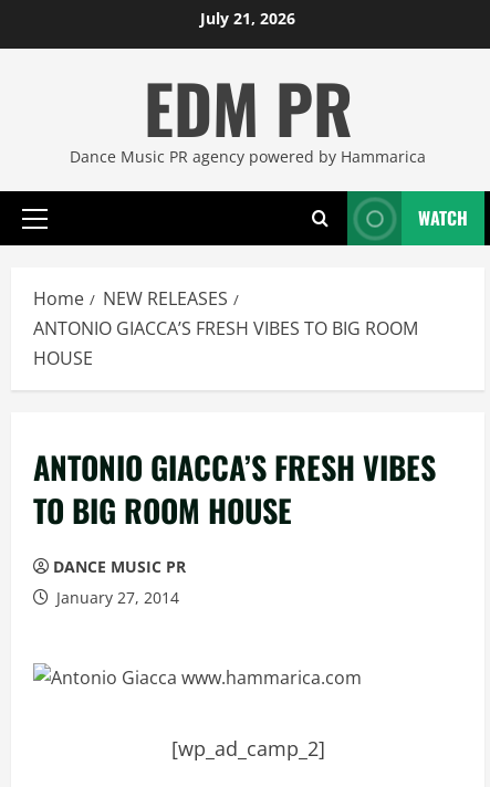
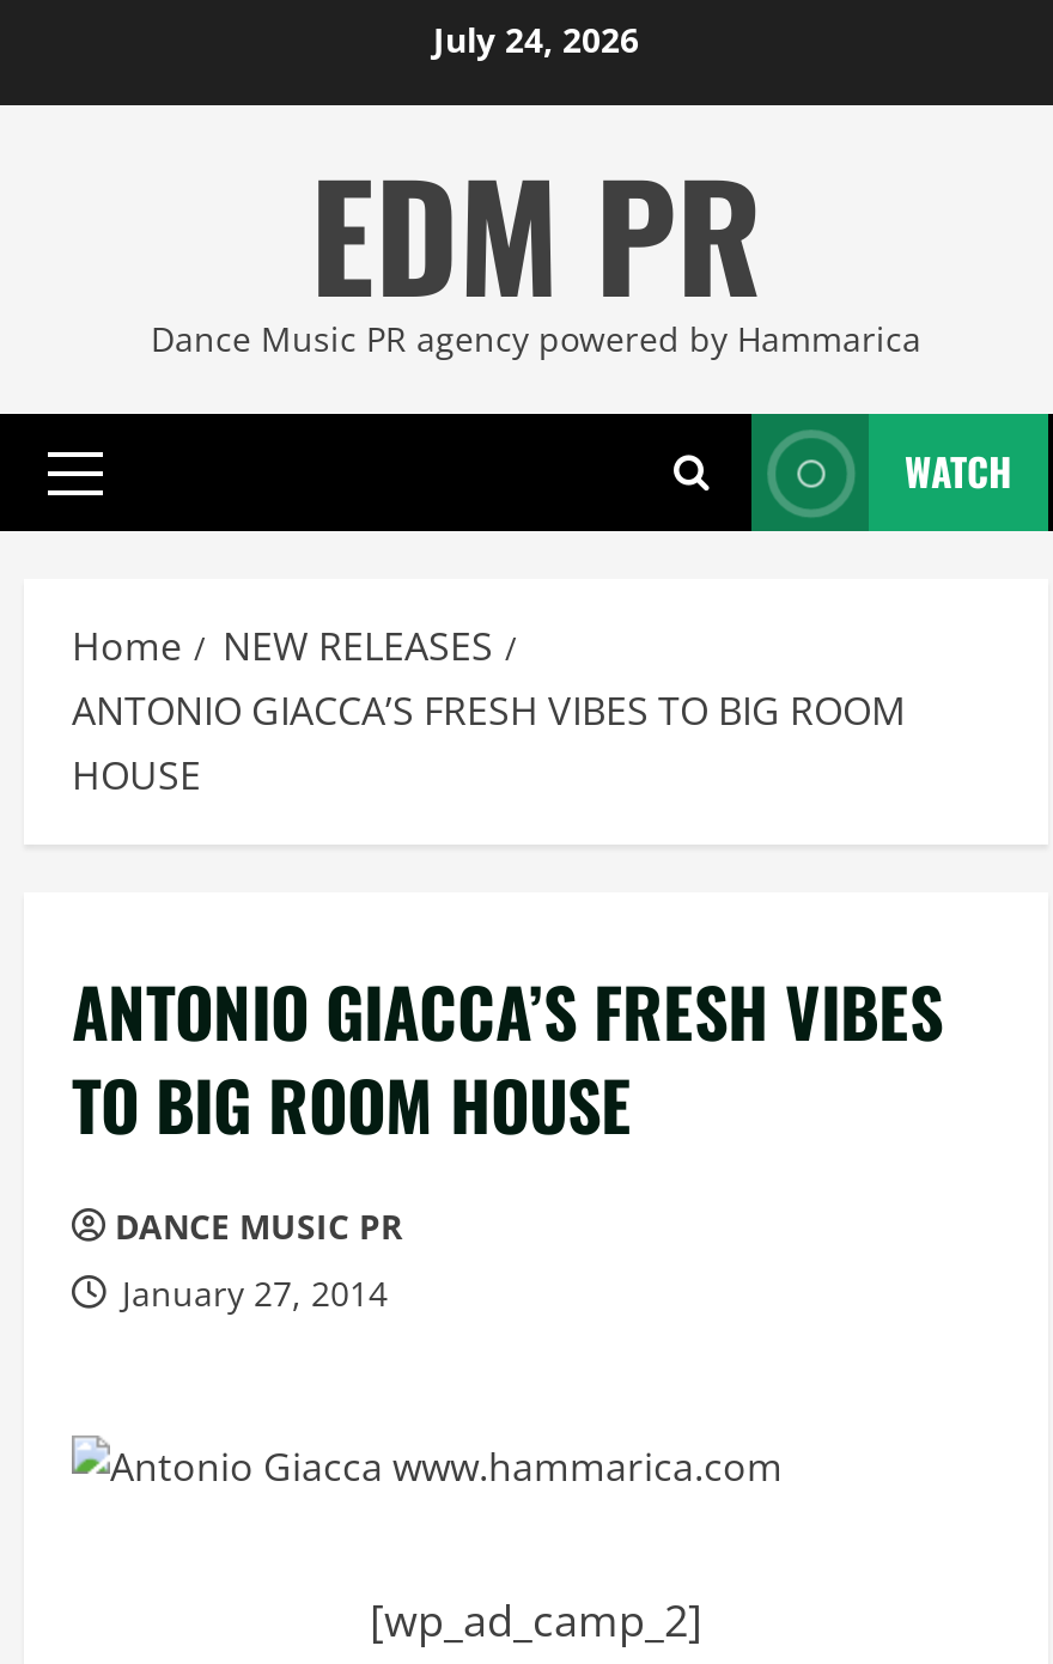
- July 21, 2026
+ July 24, 2026
